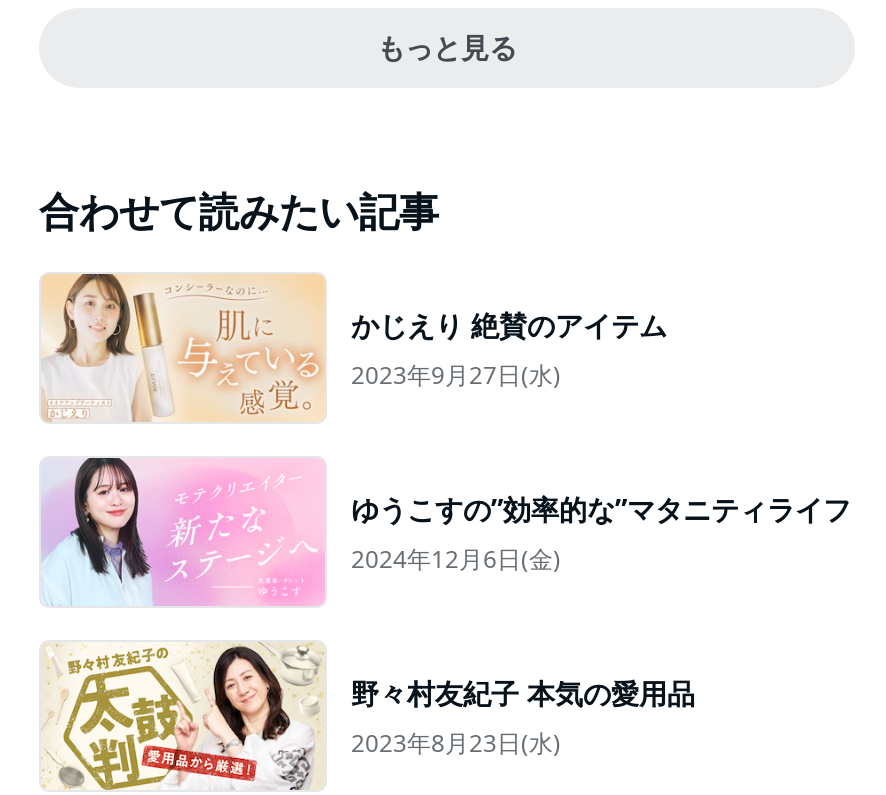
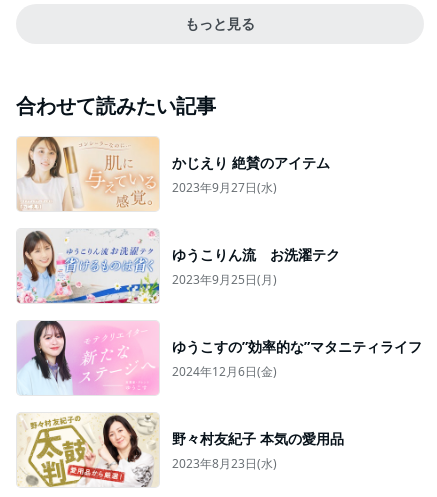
+ [image]
+ ゆうこりん流 お洗濯テク
+ 2023年9月25日(月)
